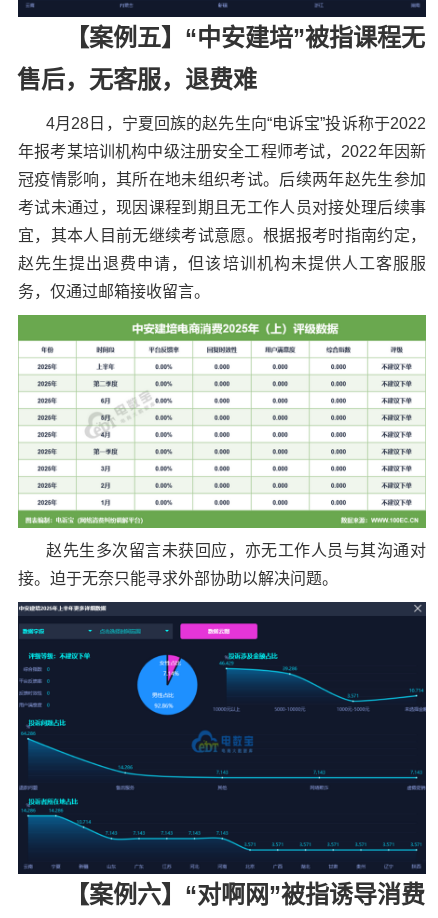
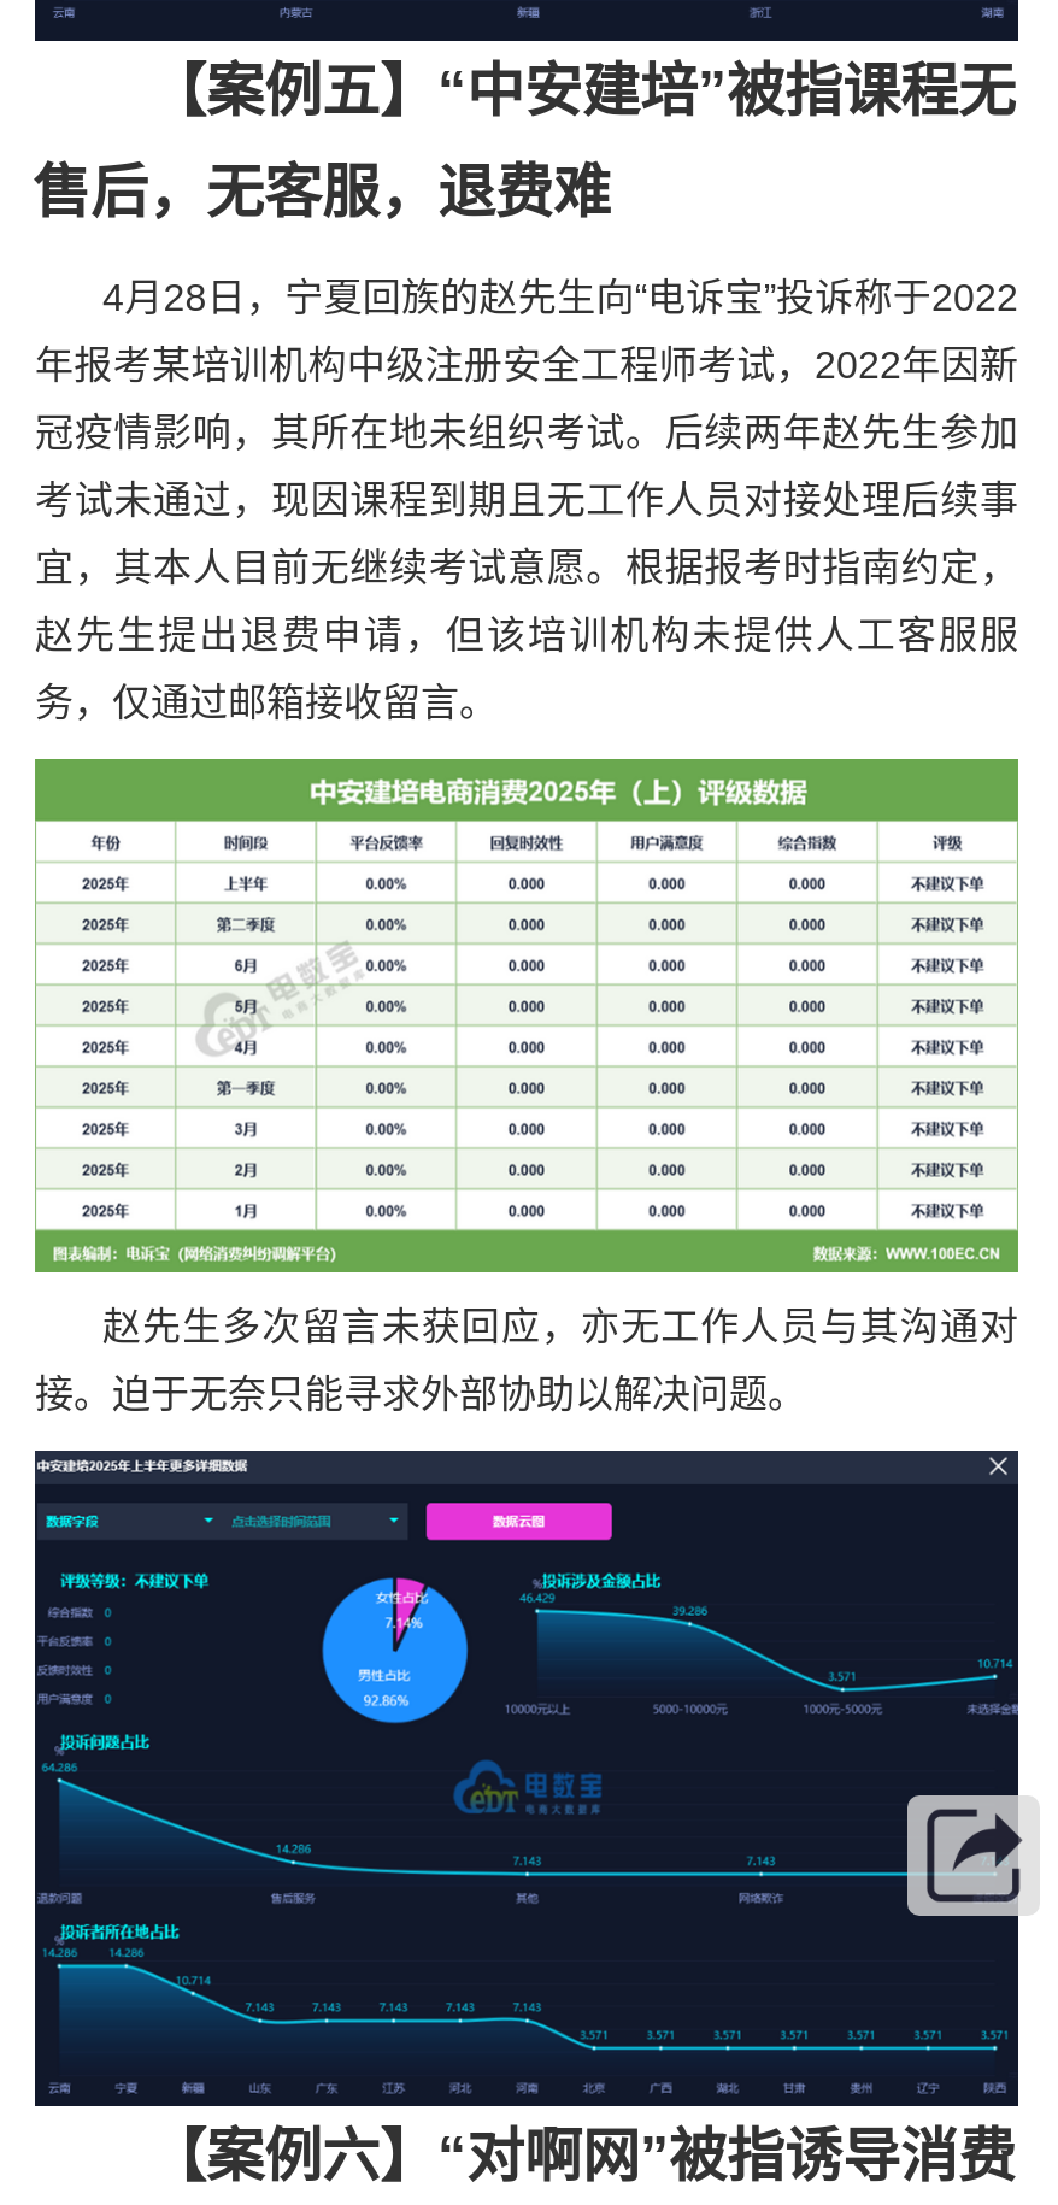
- [image]
+ [image]
